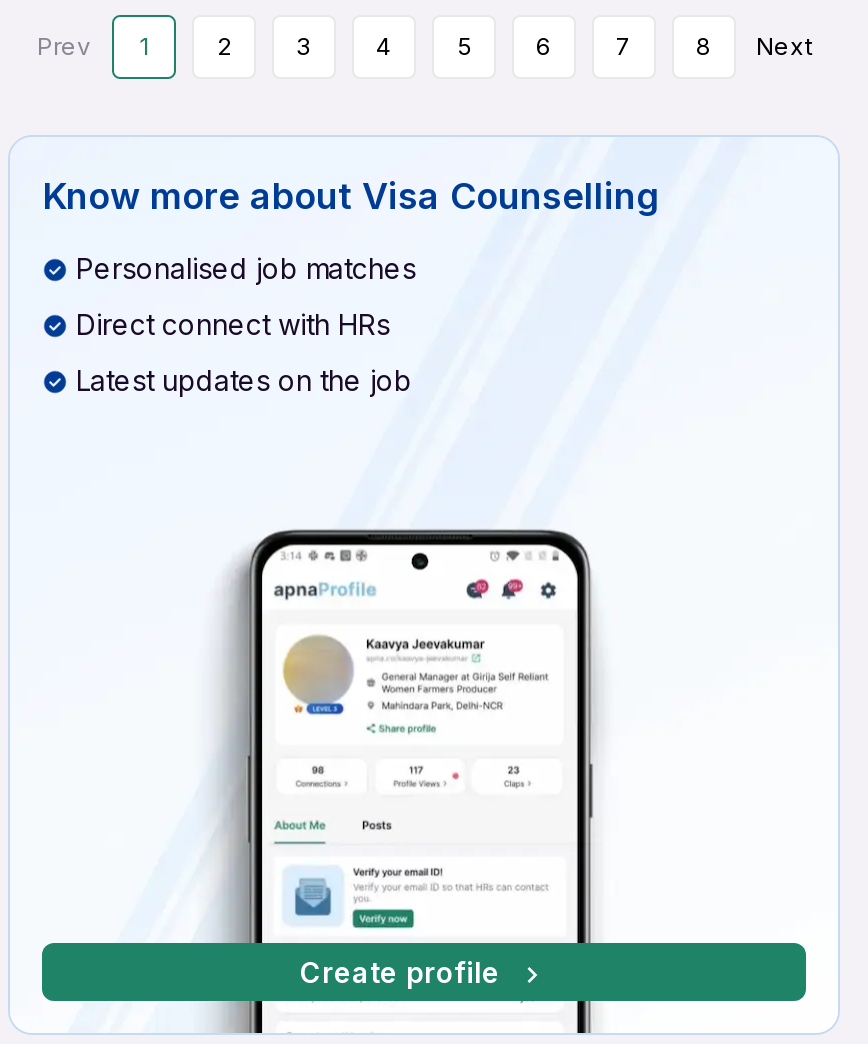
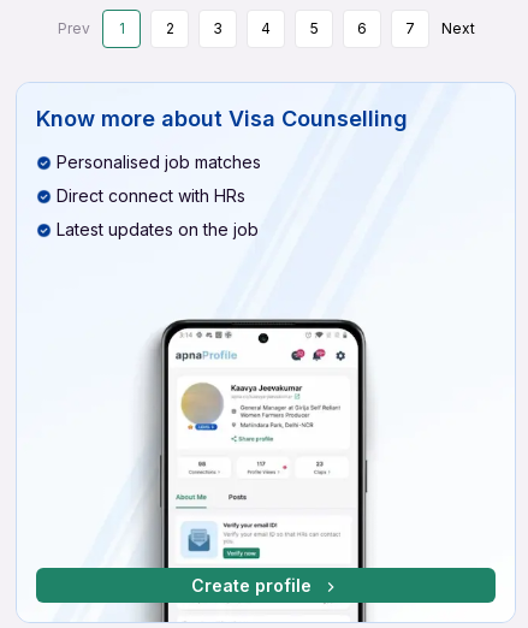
- 8
